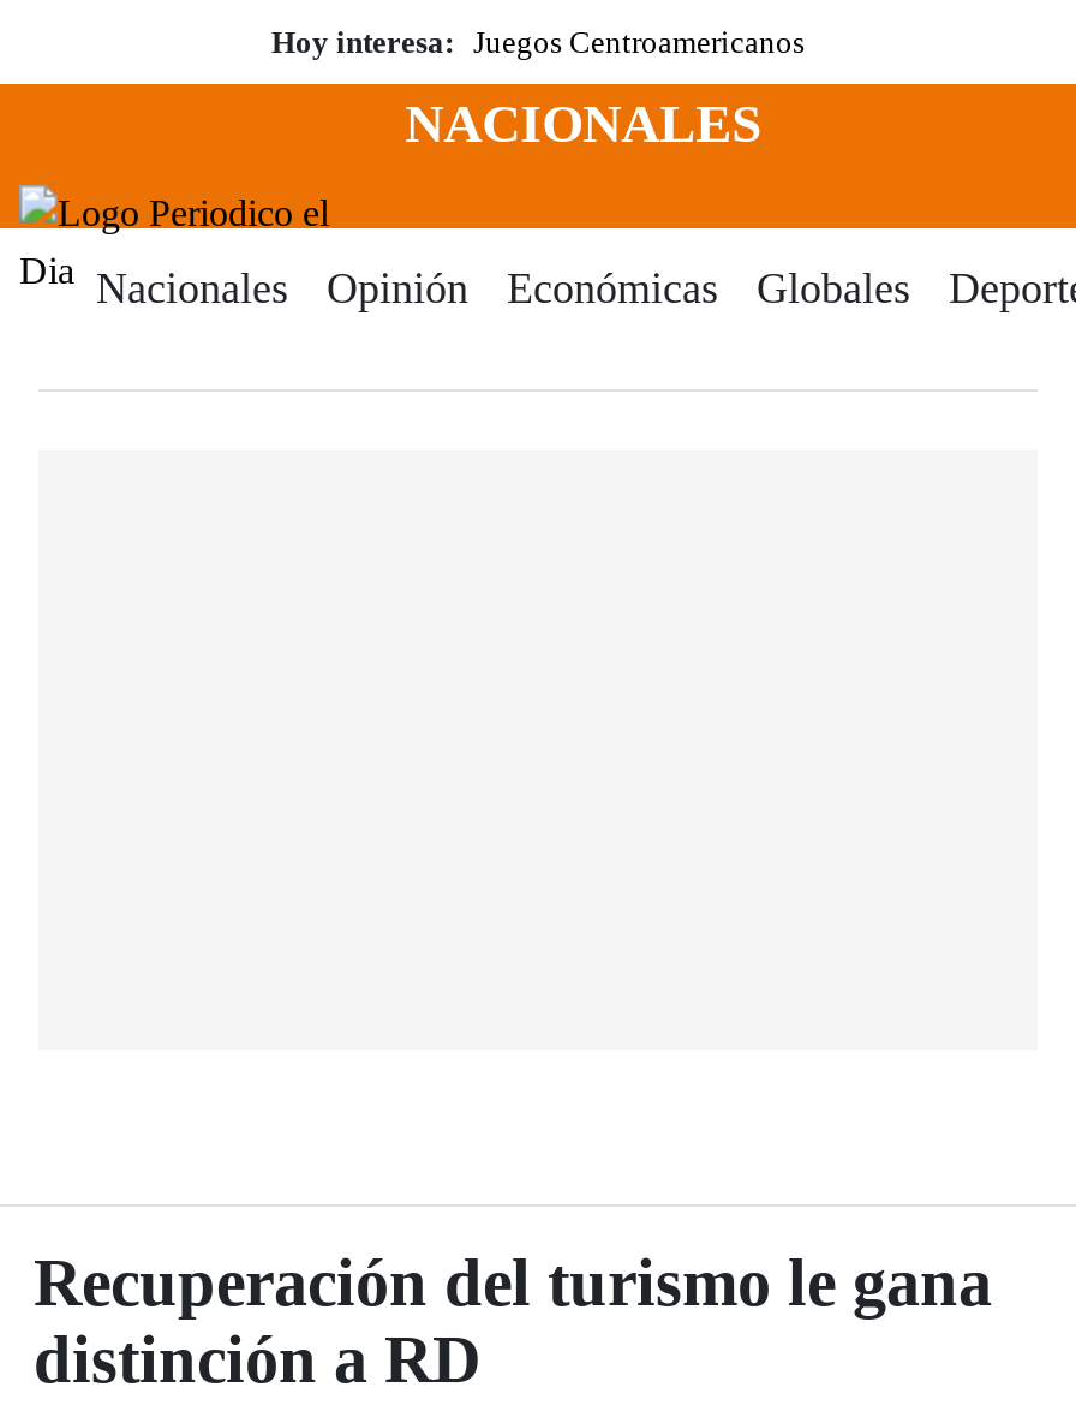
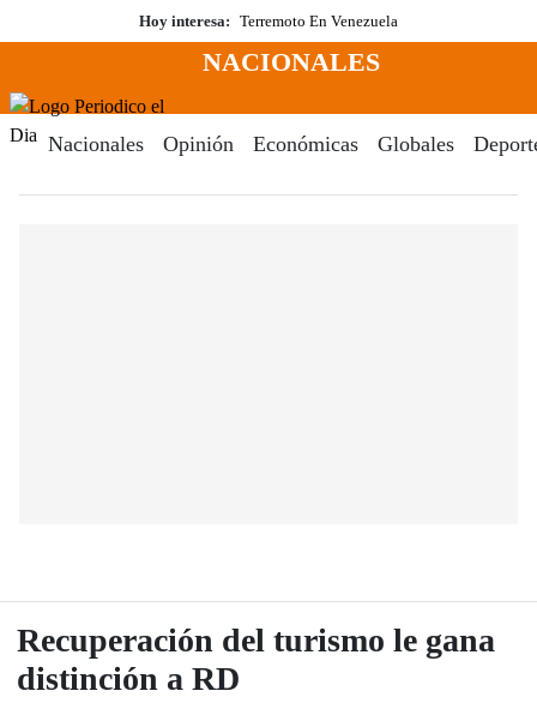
- Hoy interesa: Juegos Centroamericanos
+ Hoy interesa: Terremoto En Venezuela
